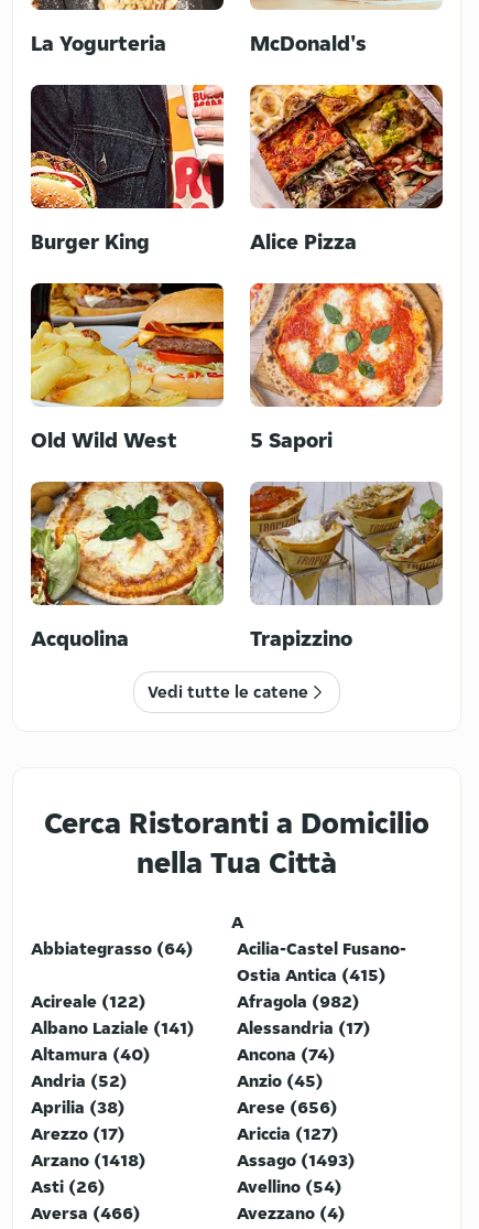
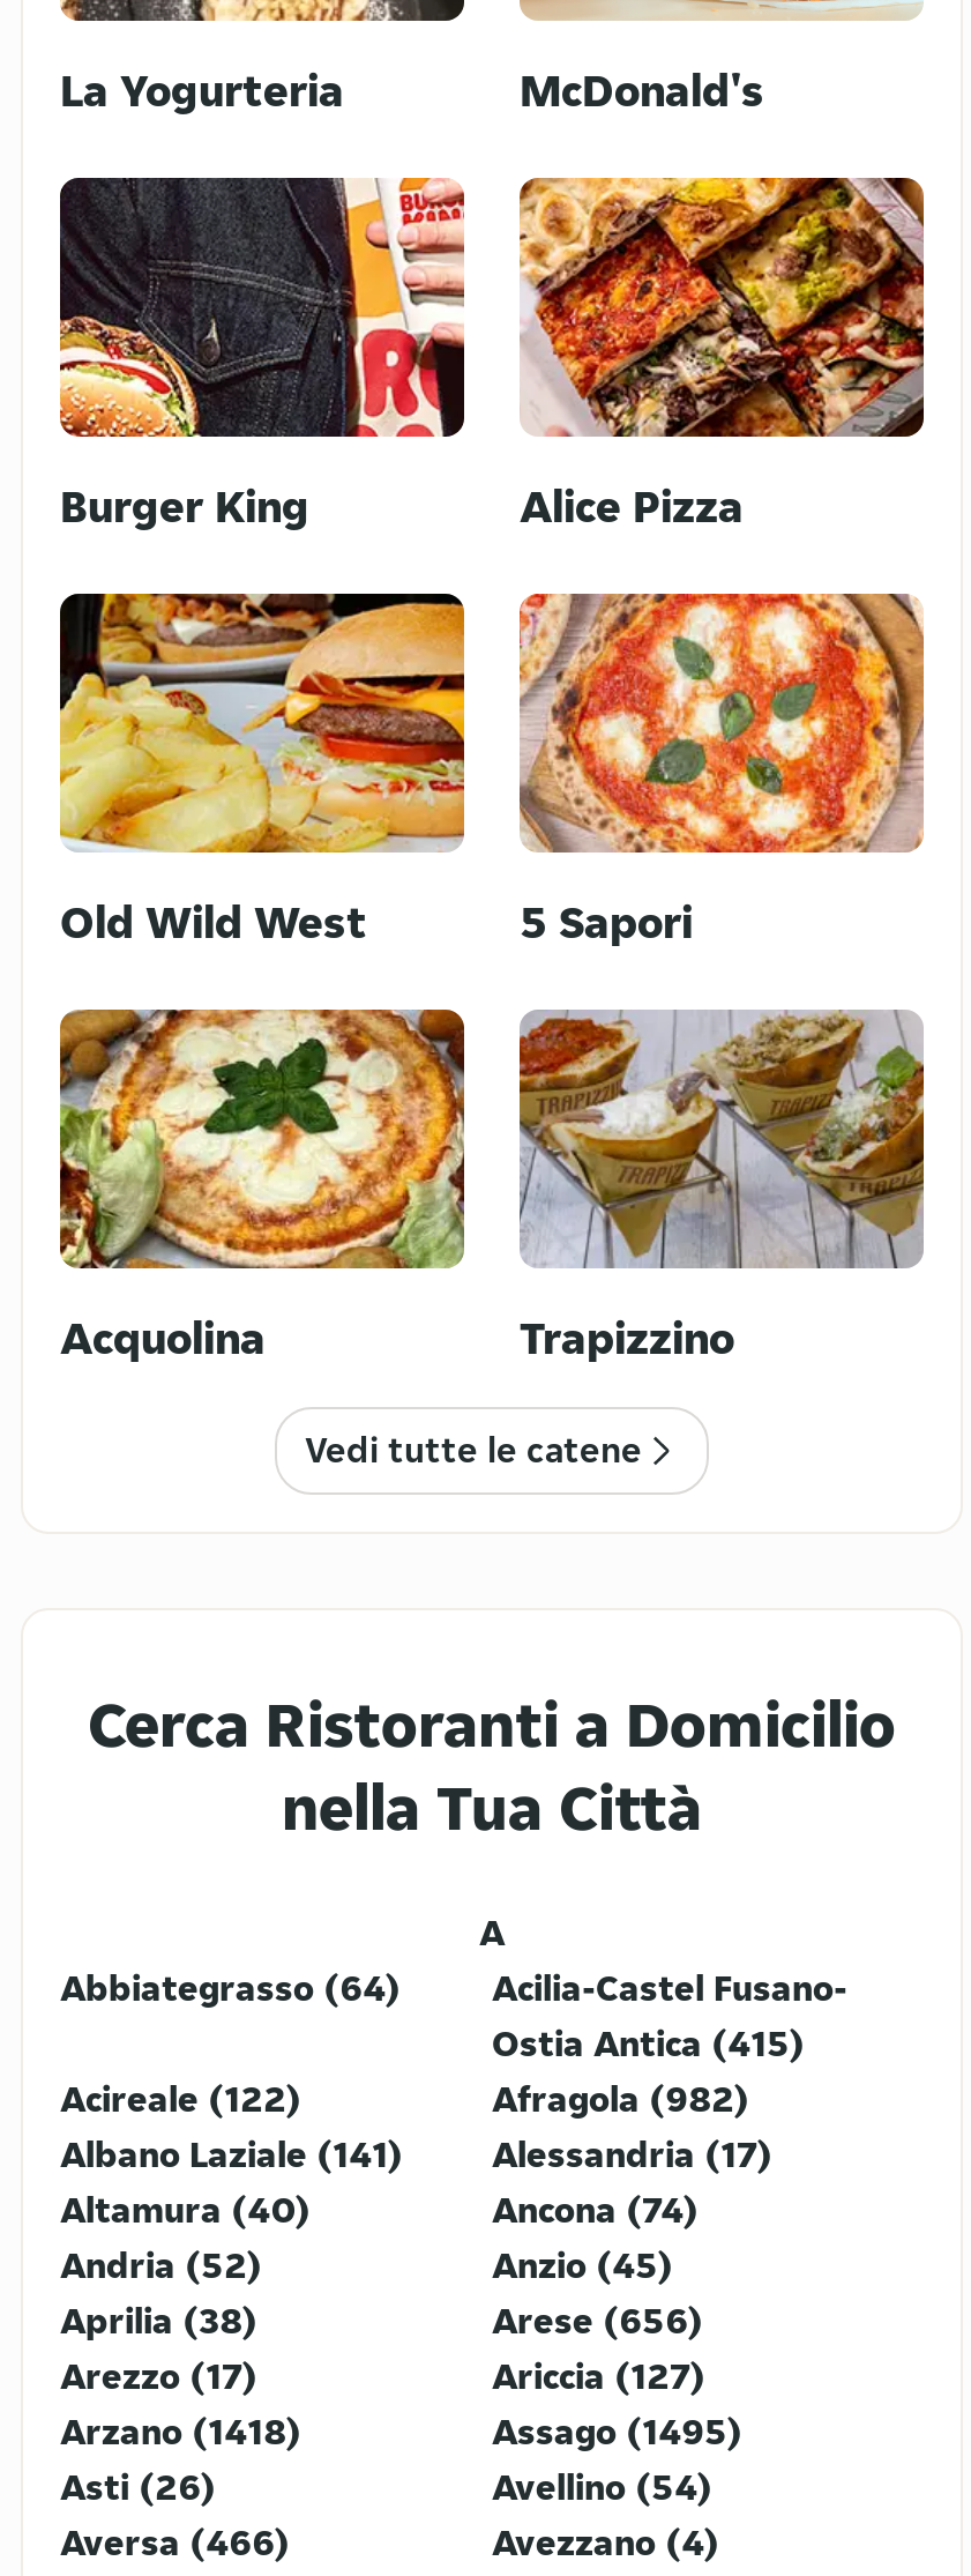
- Assago (1493)
+ Assago (1495)
